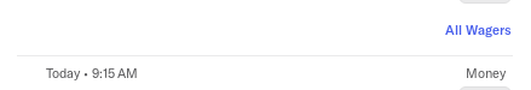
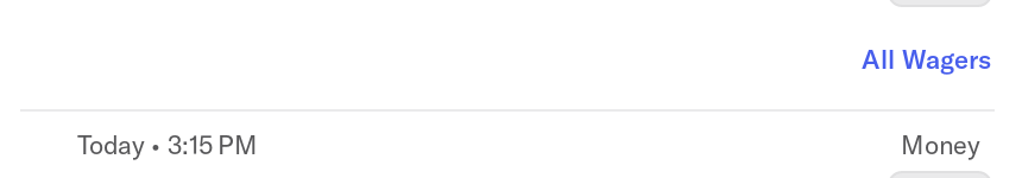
- Today • 9:15 AM
+ Today • 3:15 PM
